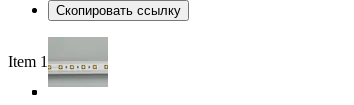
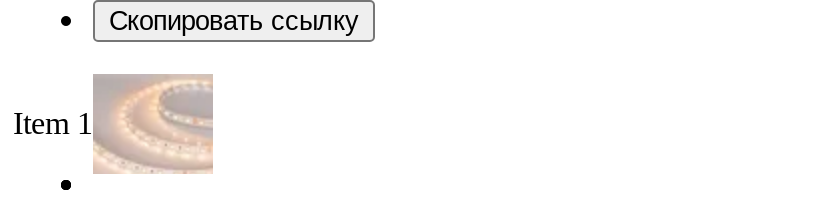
- [image]
+ [image]
